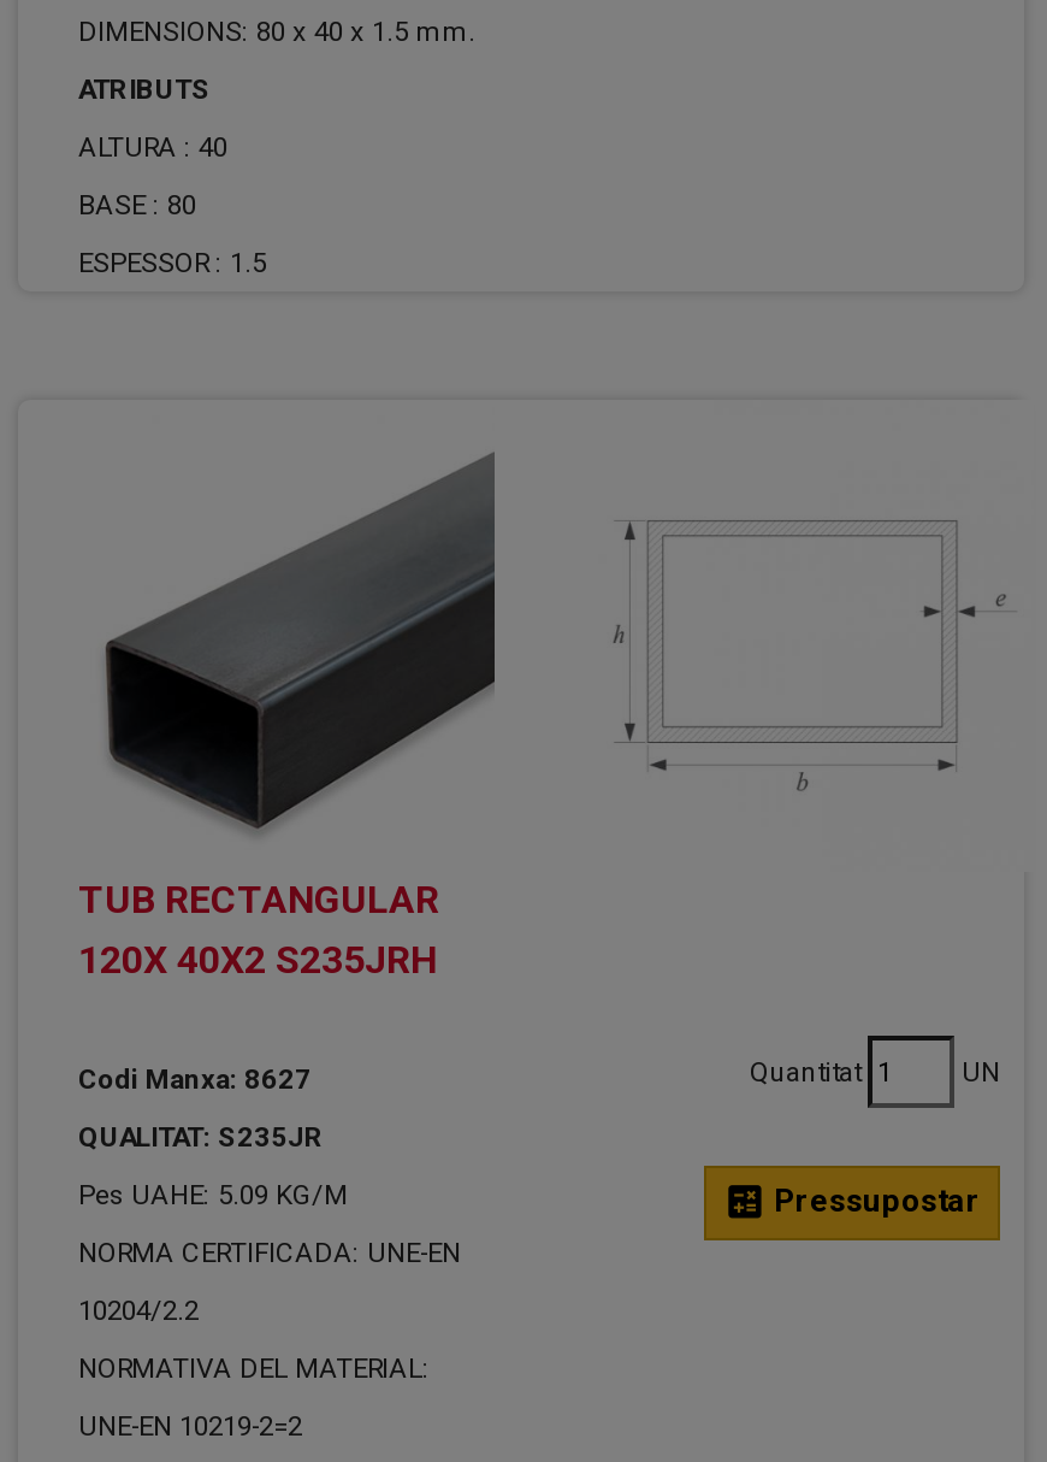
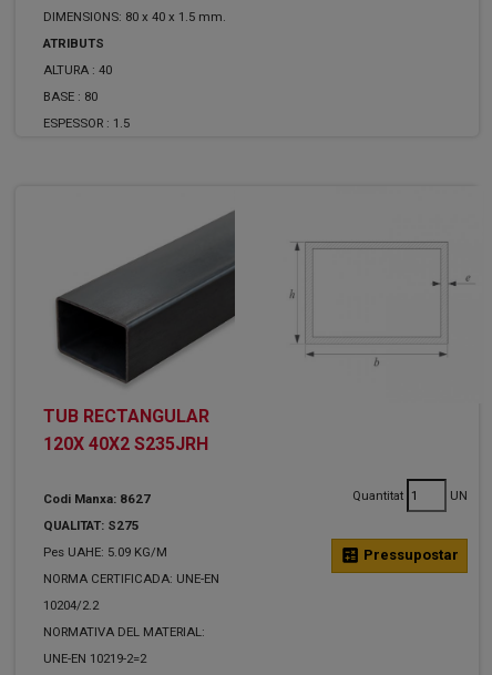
- QUALITAT: S235JR
+ QUALITAT: S275
